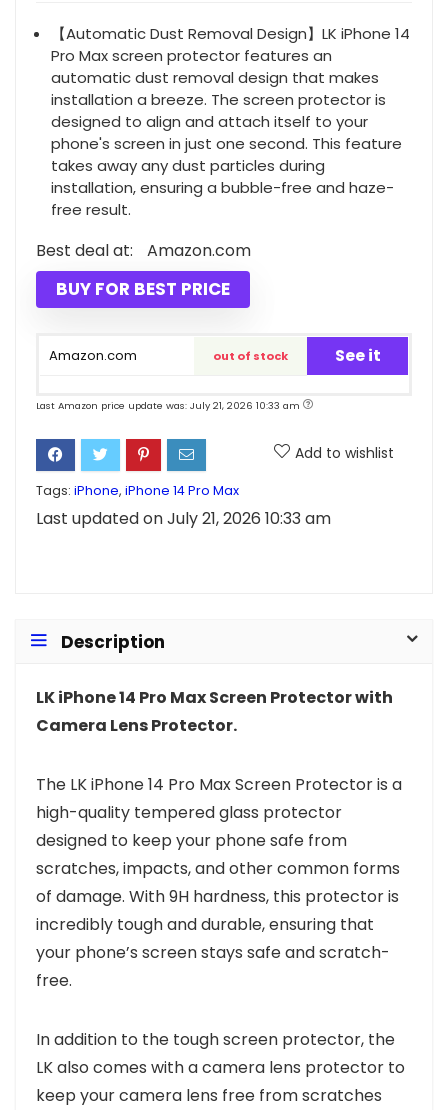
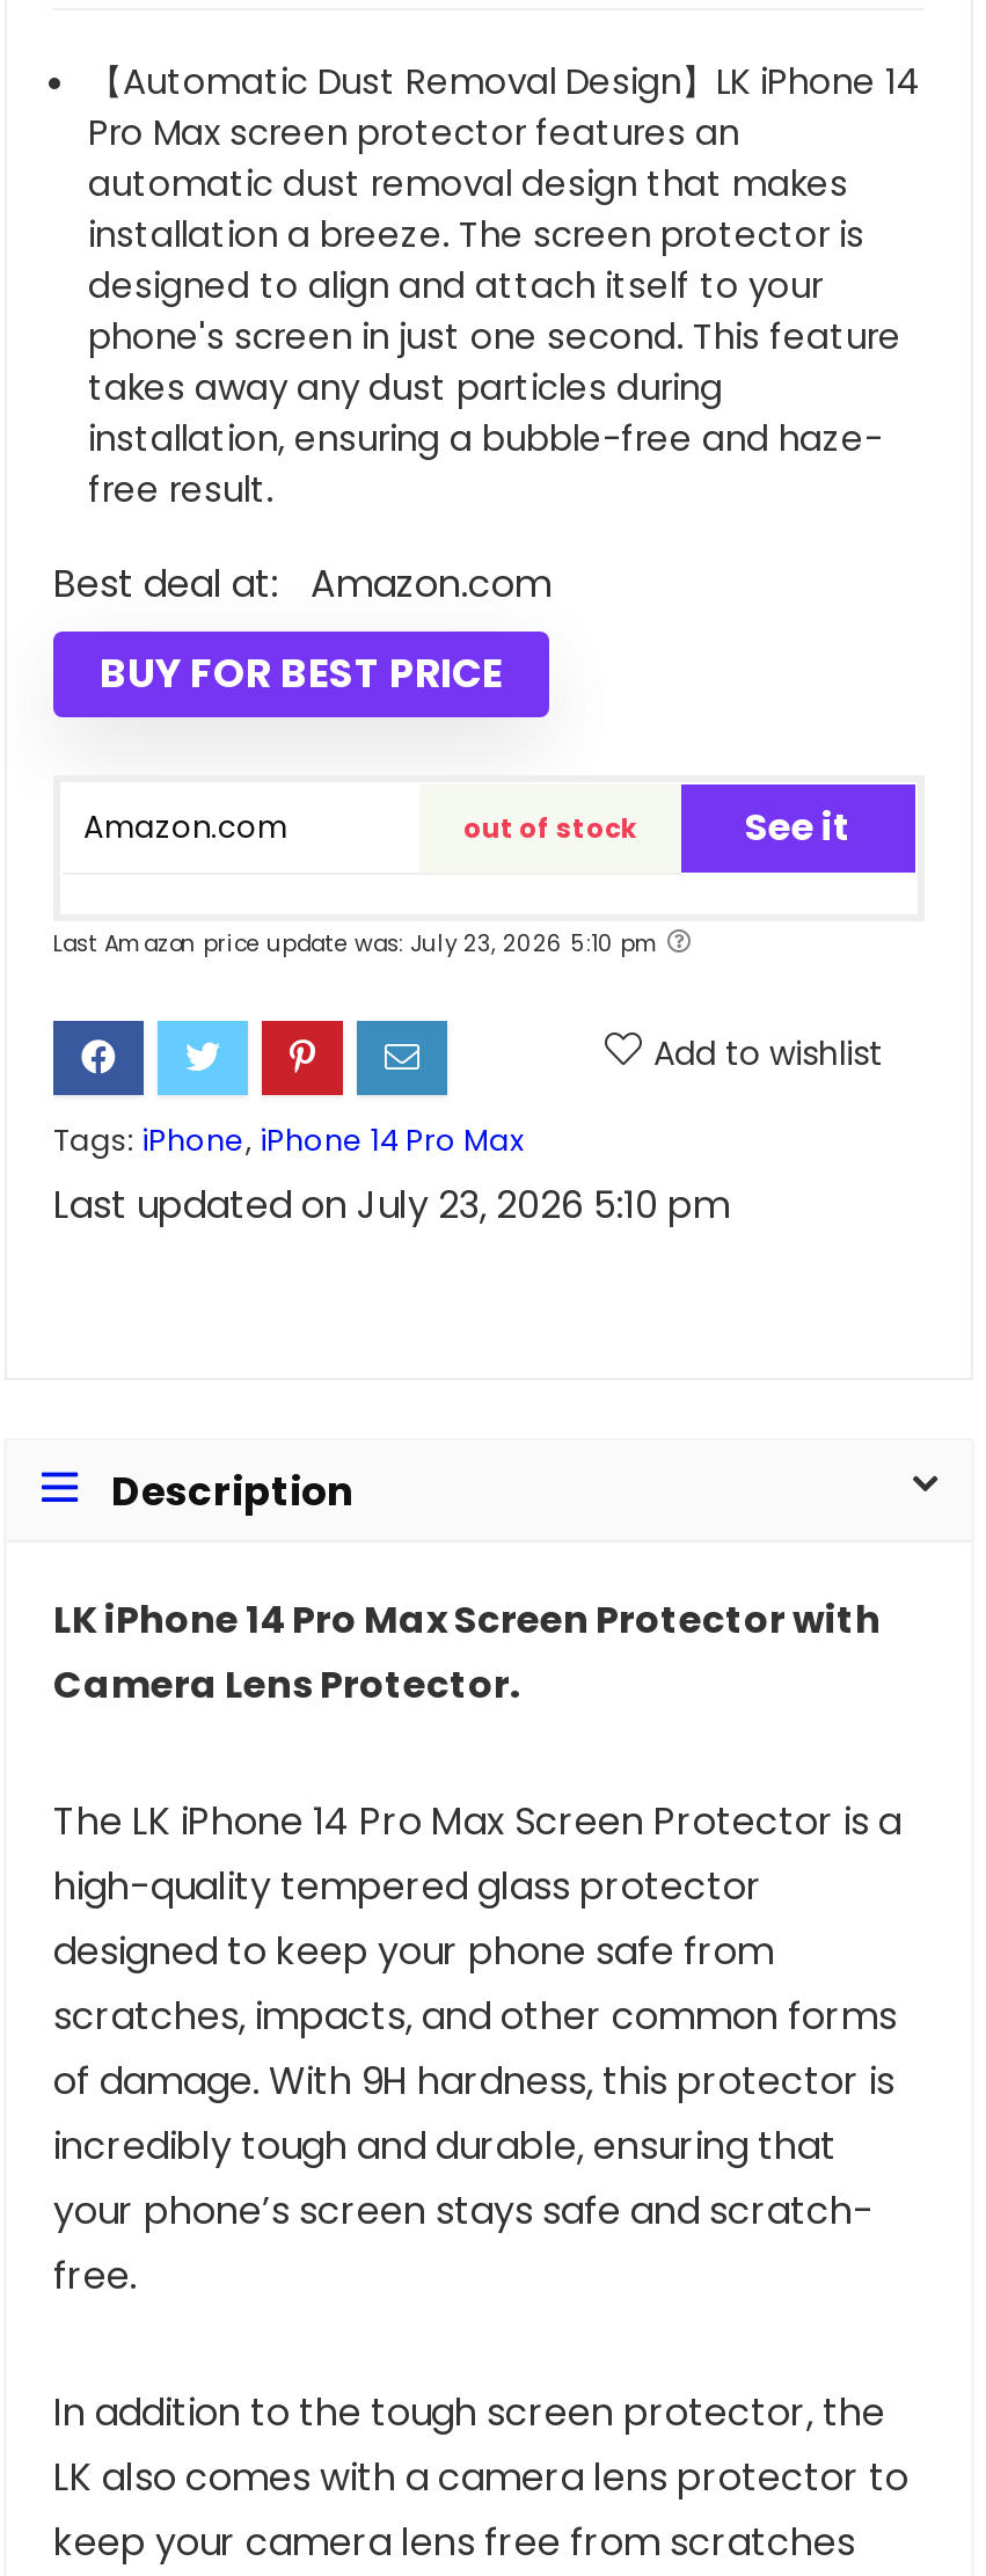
- Last Amazon price update was: July 21, 2026 10:33 am
+ Last Amazon price update was: July 23, 2026 5:10 pm

- Last updated on July 21, 2026 10:33 am
+ Last updated on July 23, 2026 5:10 pm
